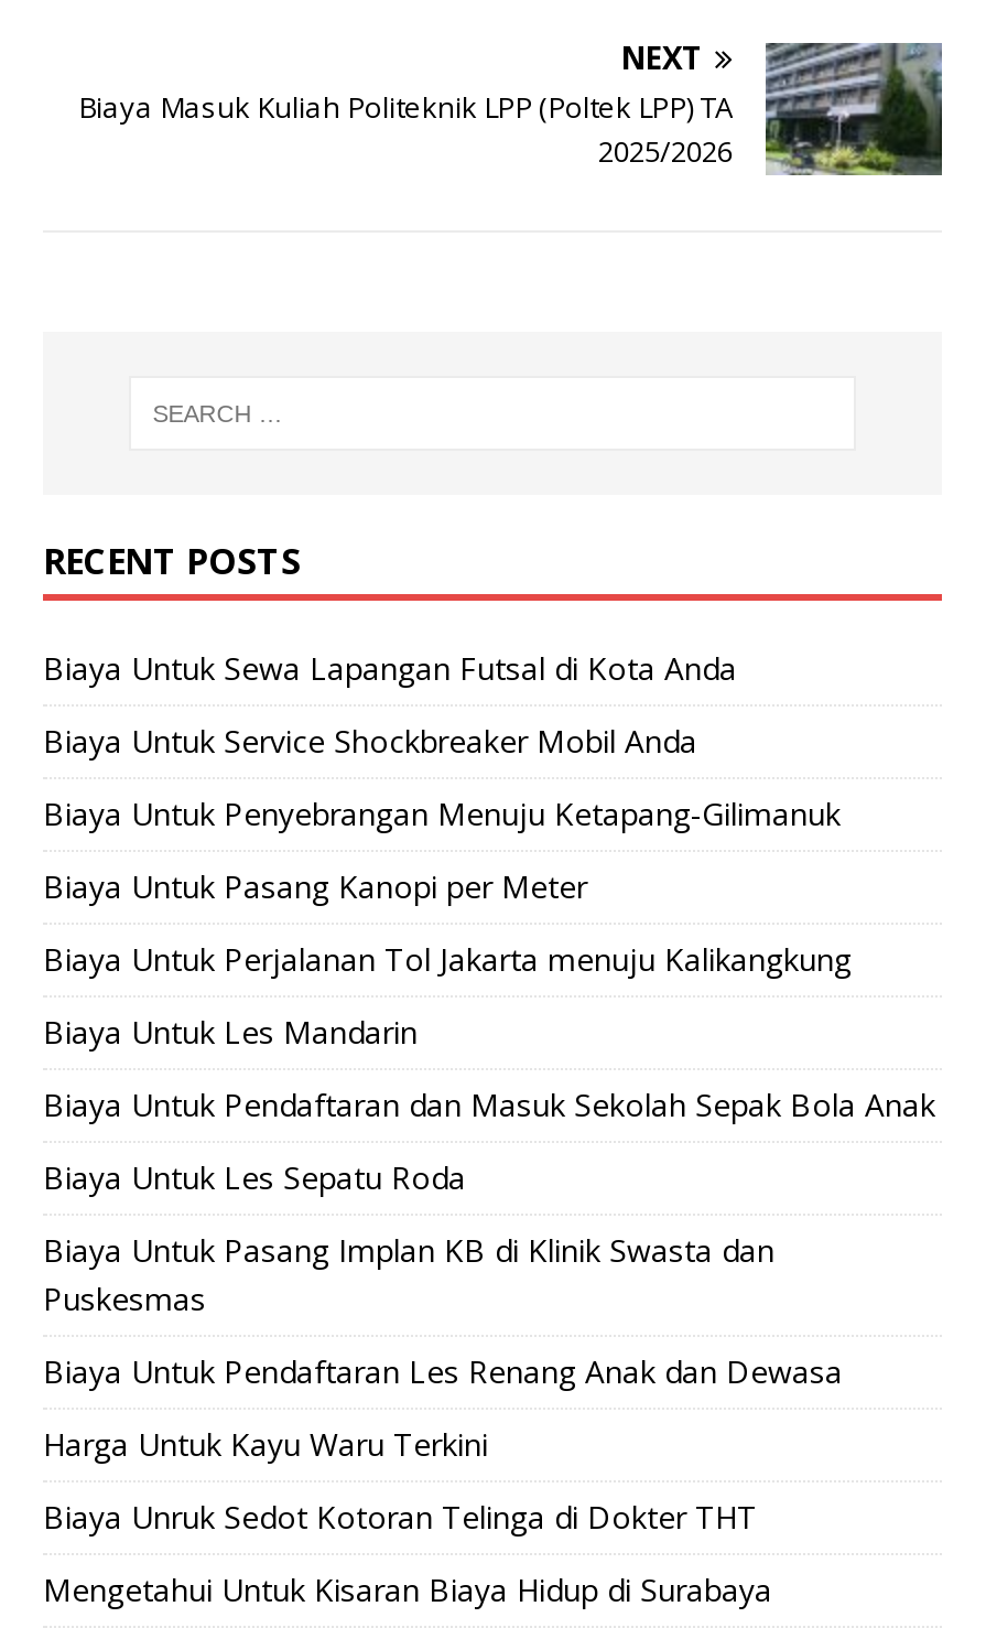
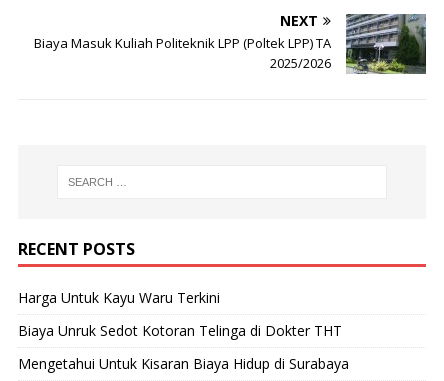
- Biaya Untuk Sewa Lapangan Futsal di Kota Anda
- Biaya Untuk Service Shockbreaker Mobil Anda
- Biaya Untuk Penyebrangan Menuju Ketapang-Gilimanuk
- Biaya Untuk Pasang Kanopi per Meter
- Biaya Untuk Perjalanan Tol Jakarta menuju Kalikangkung
- Biaya Untuk Les Mandarin
- Biaya Untuk Pendaftaran dan Masuk Sekolah Sepak Bola Anak
- Biaya Untuk Les Sepatu Roda
- Biaya Untuk Pasang Implan KB di Klinik Swasta dan
- Puskesmas
- Biaya Untuk Pendaftaran Les Renang Anak dan Dewasa
